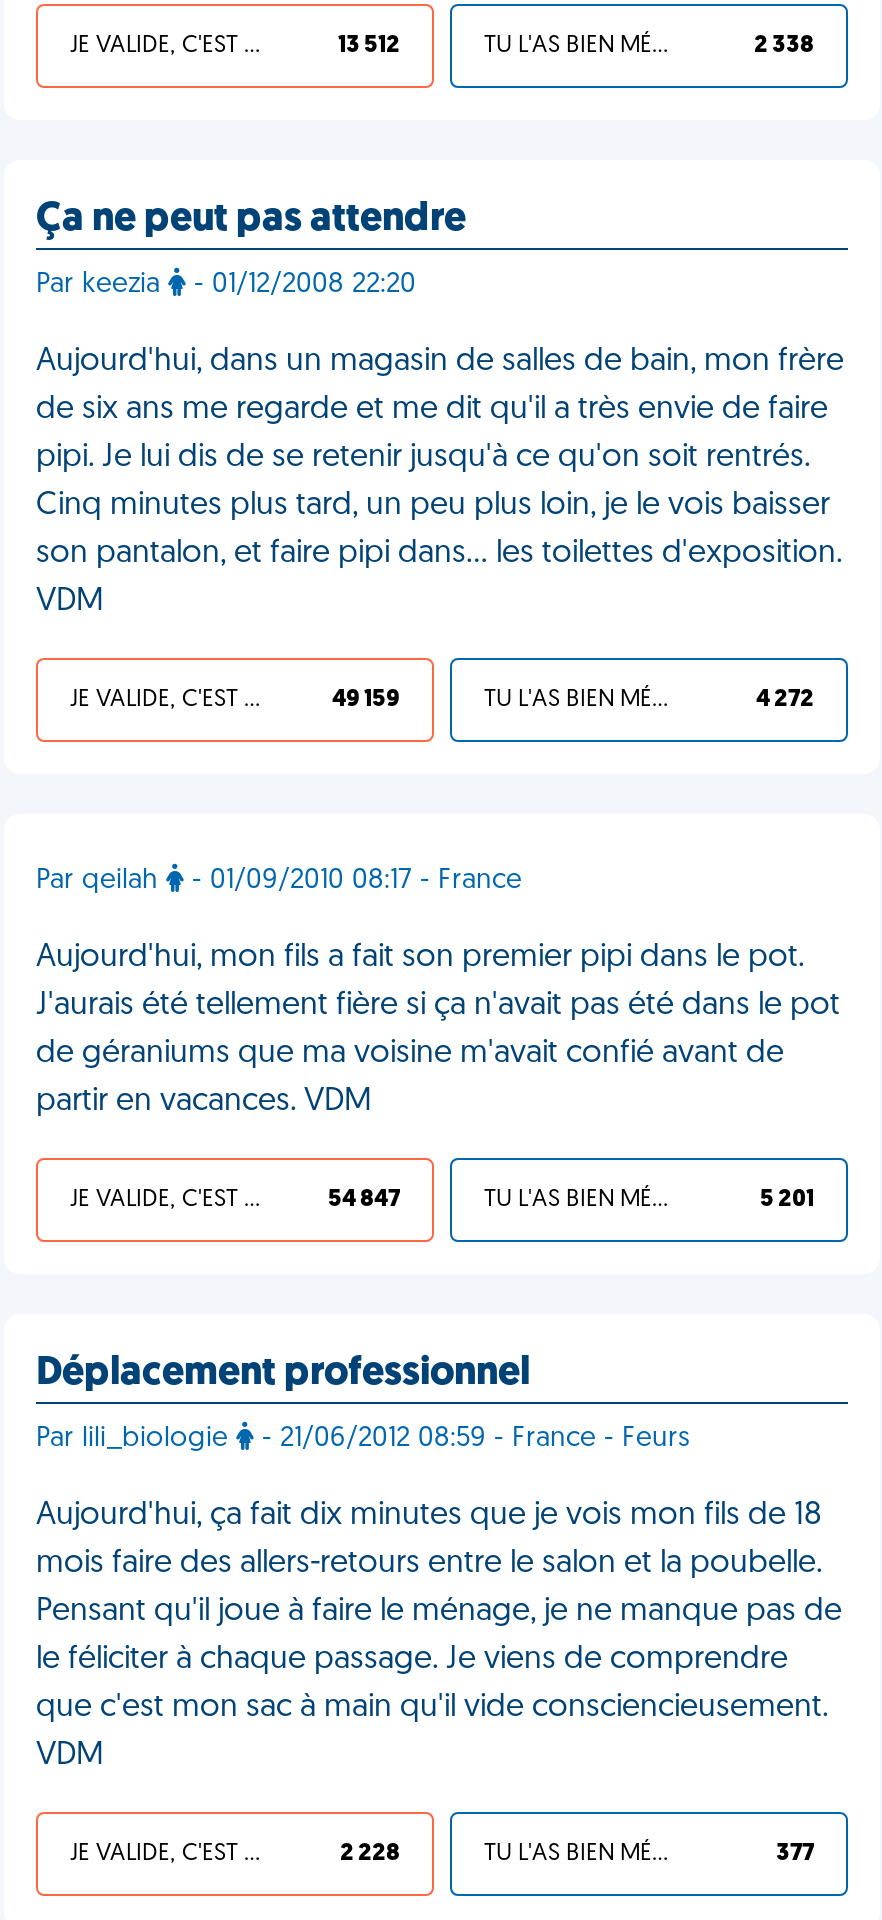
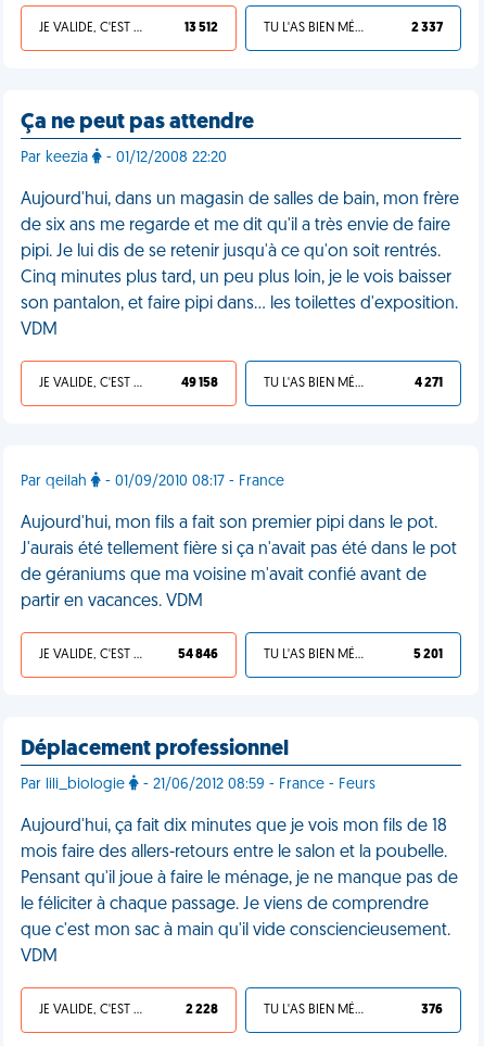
- 2 338
+ 2 337

- 49 159
+ 49 158

- 4 272
+ 4 271

- 54 847
+ 54 846

- 377
+ 376
